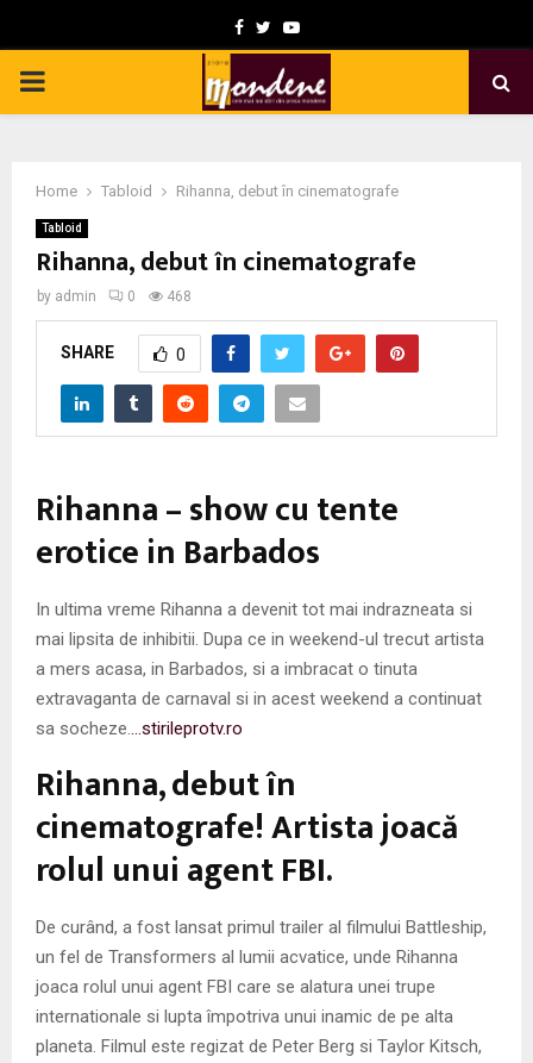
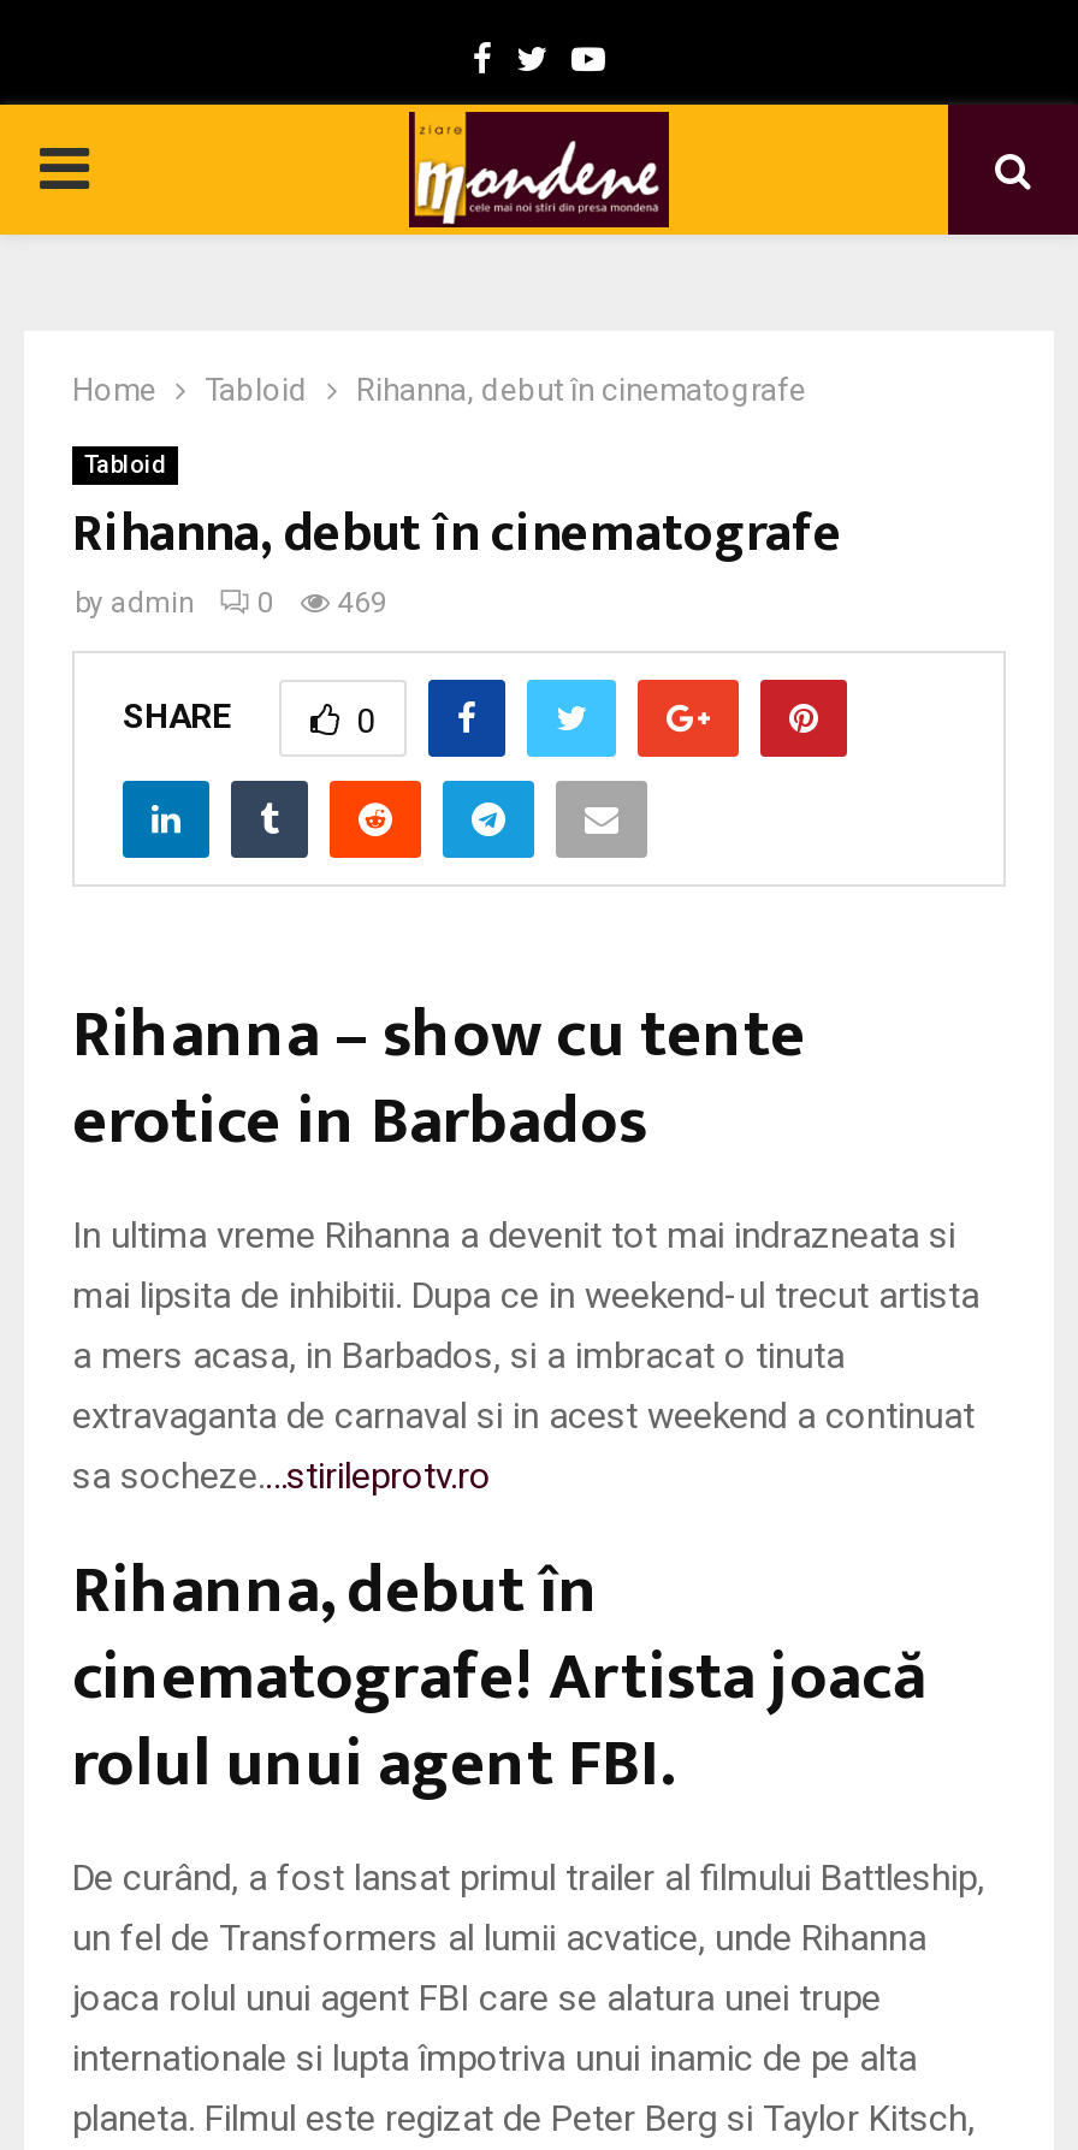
- by admin 0 468
+ by admin 0 469
